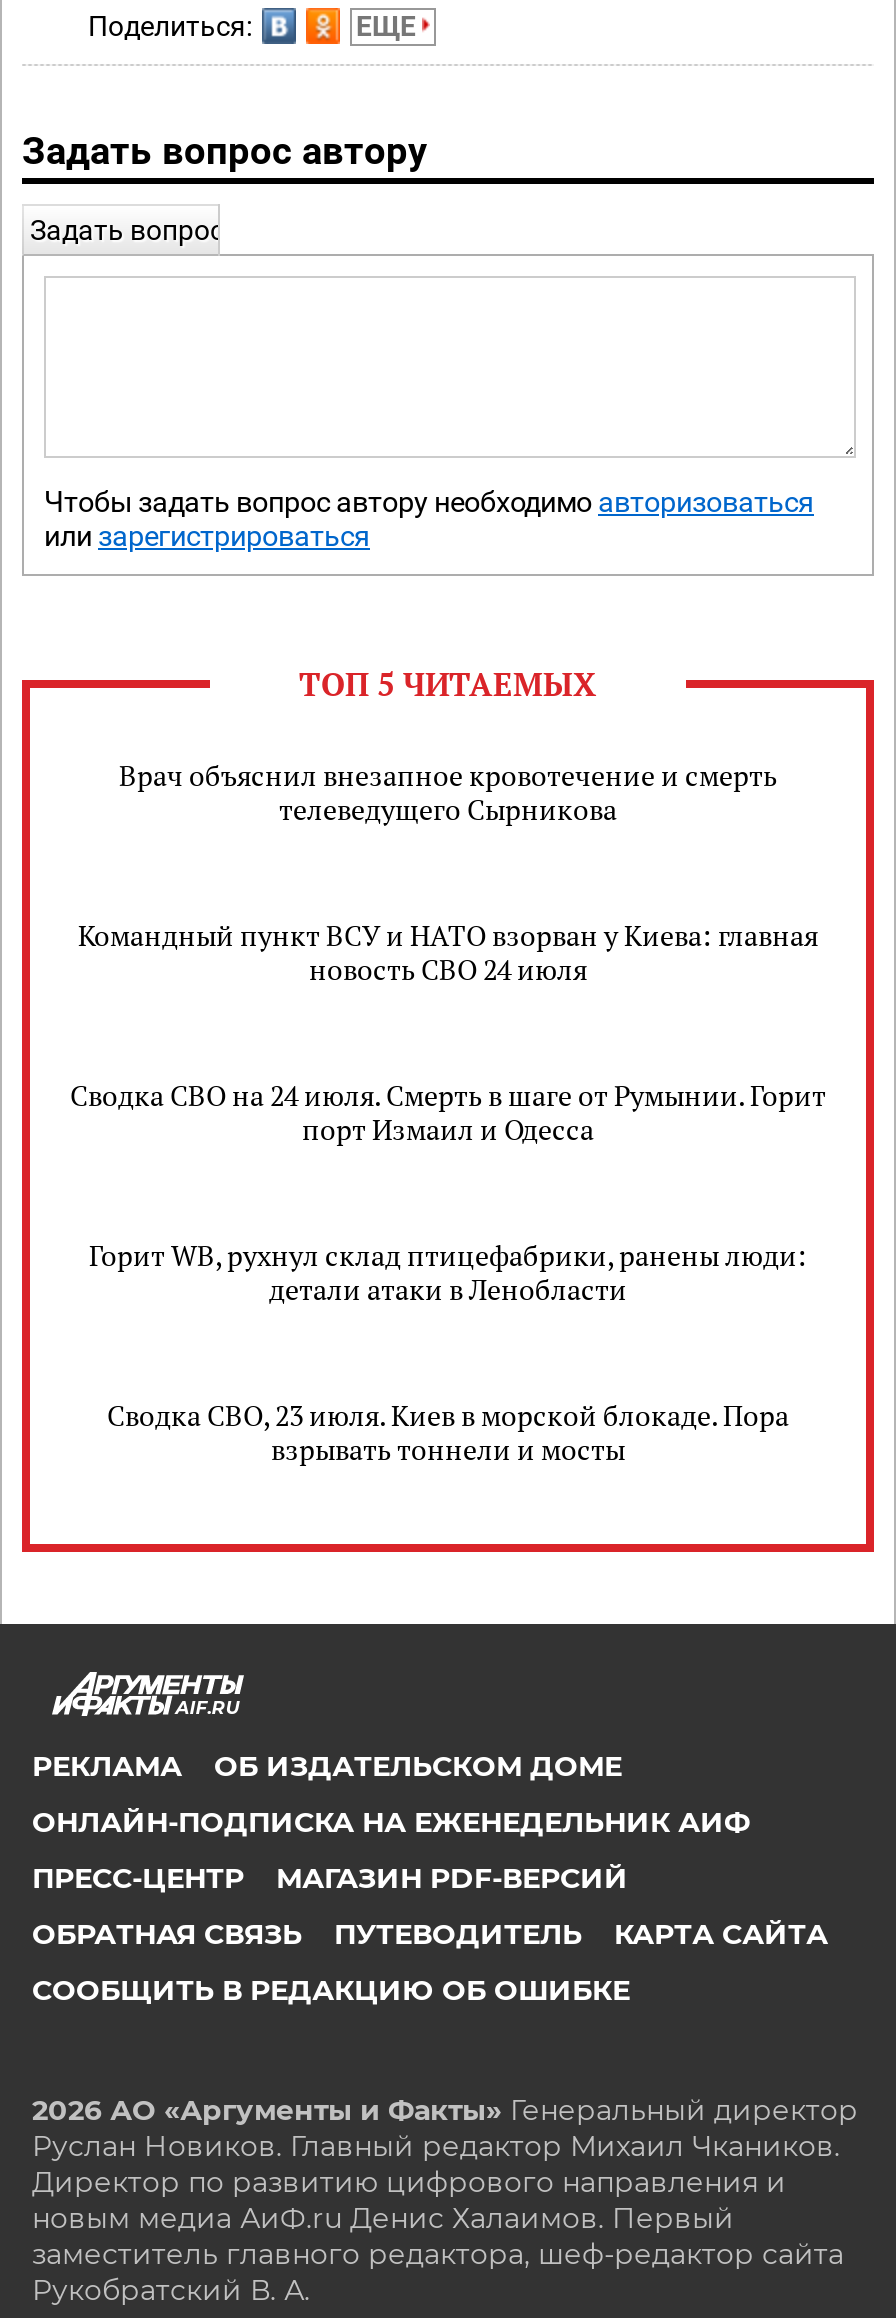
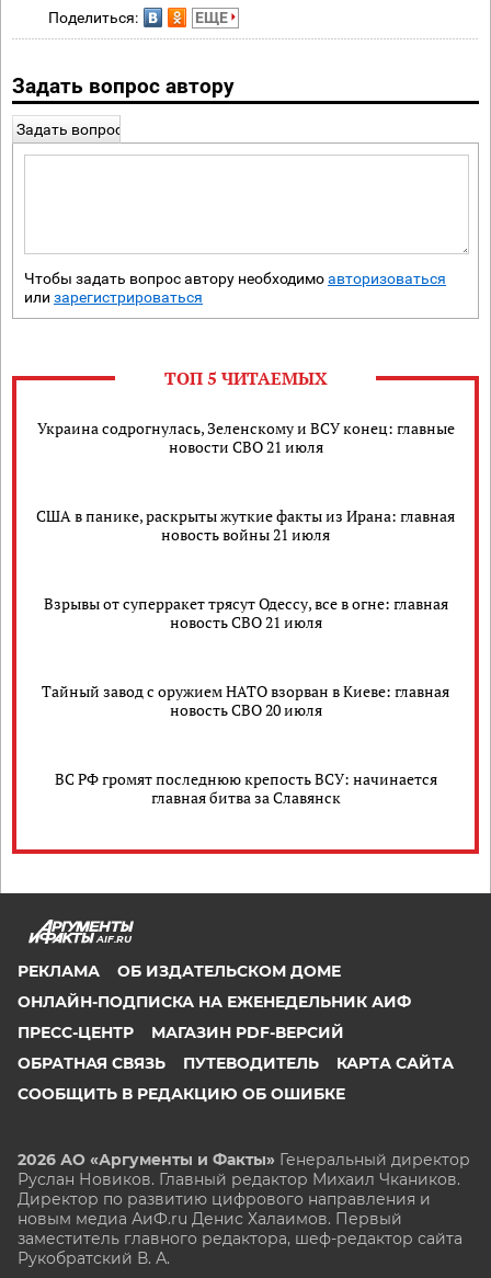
- Врач объяснил внезапное кровотечение и смерть
- телеведущего Сырникова
+ Украина содрогнулась, Зеленскому и ВСУ конец: главные
+ новости СВО 21 июля

- Командный пункт ВСУ и НАТО взорван у Киева: главная
- новость СВО 24 июля
+ США в панике, раскрыты жуткие факты из Ирана: главная
+ новость войны 21 июля

- Сводка СВО на 24 июля. Смерть в шаге от Румынии. Горит
- порт Измаил и Одесса
+ Взрывы от суперракет трясут Одессу, все в огне: главная
+ новость СВО 21 июля

- Горит WB, рухнул склад птицефабрики, ранены люди:
- детали атаки в Ленобласти
+ Тайный завод с оружием НАТО взорван в Киеве: главная
+ новость СВО 20 июля

- Сводка СВО, 23 июля. Киев в морской блокаде. Пора
- взрывать тоннели и мосты
+ ВС РФ громят последнюю крепость ВСУ: начинается
+ главная битва за Славянск
